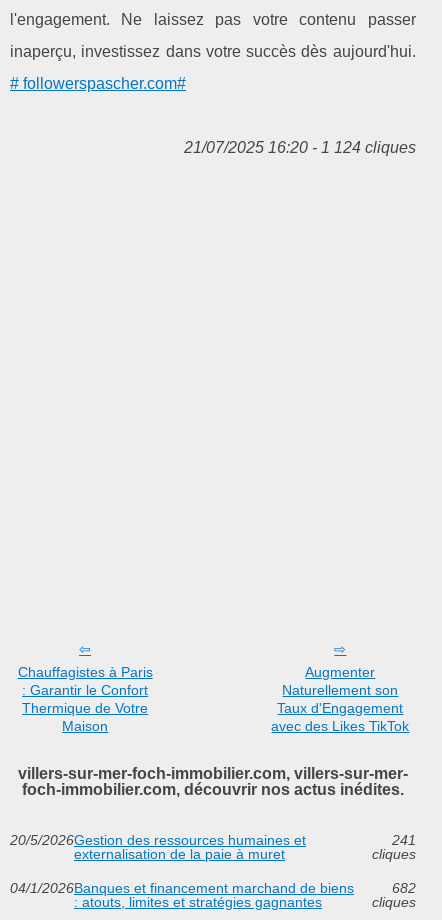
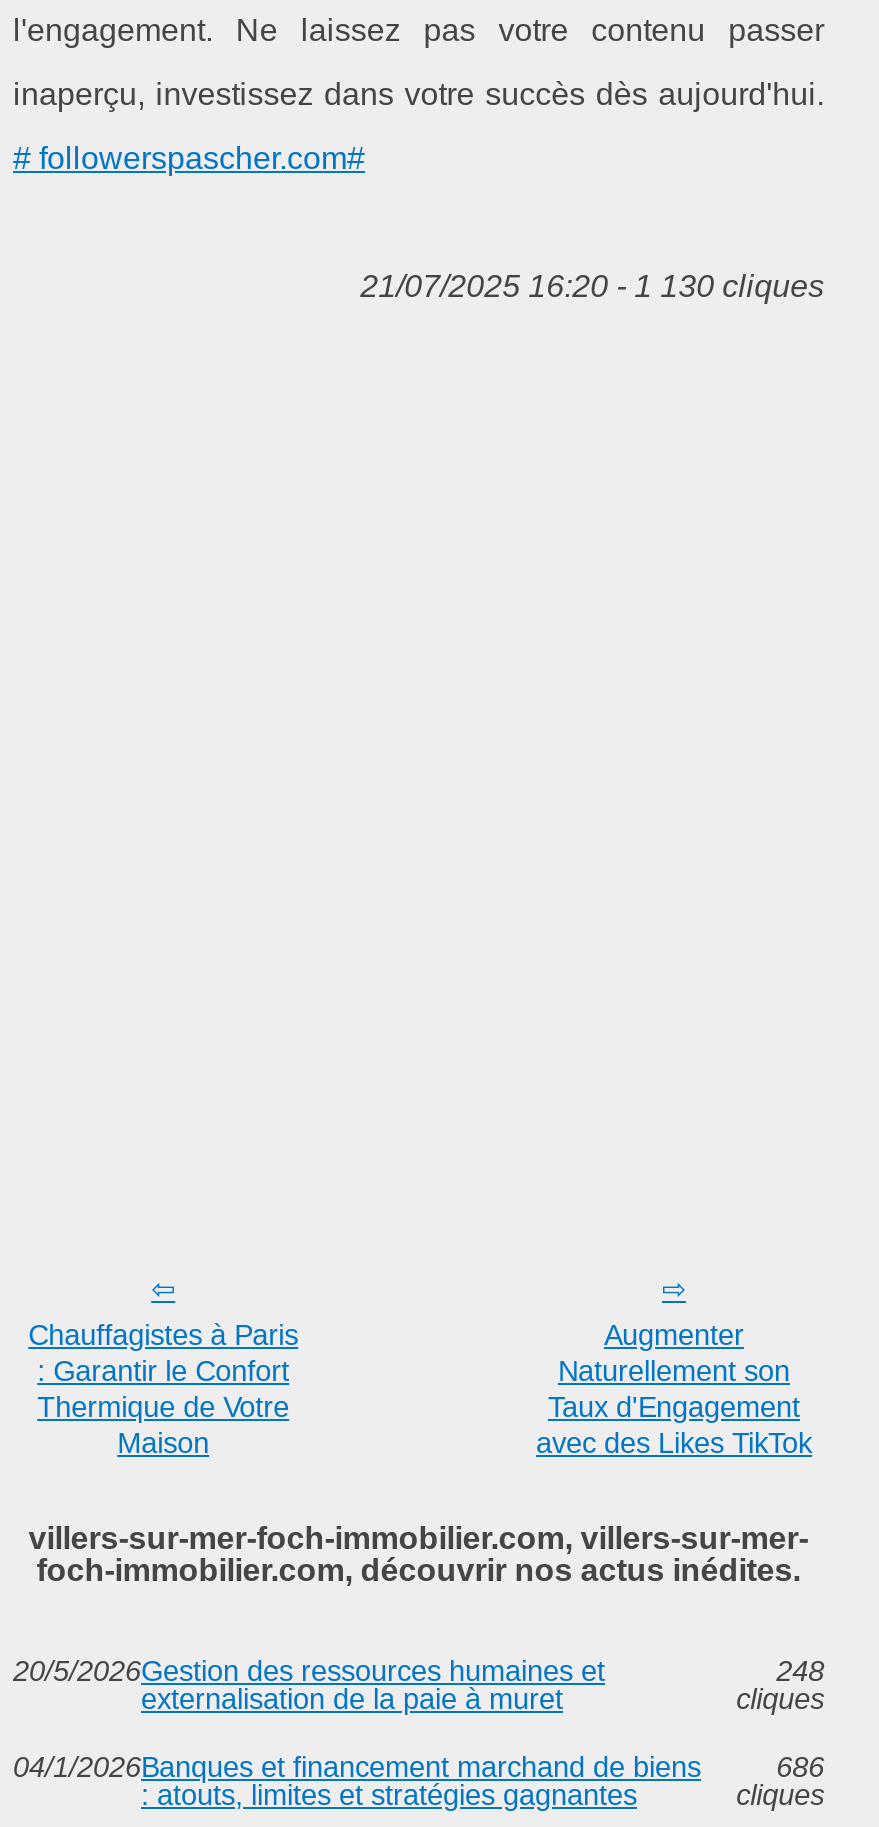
- 21/07/2025 16:20 - 1 124 cliques
+ 21/07/2025 16:20 - 1 130 cliques

- 241
+ 248

- 682
+ 686
